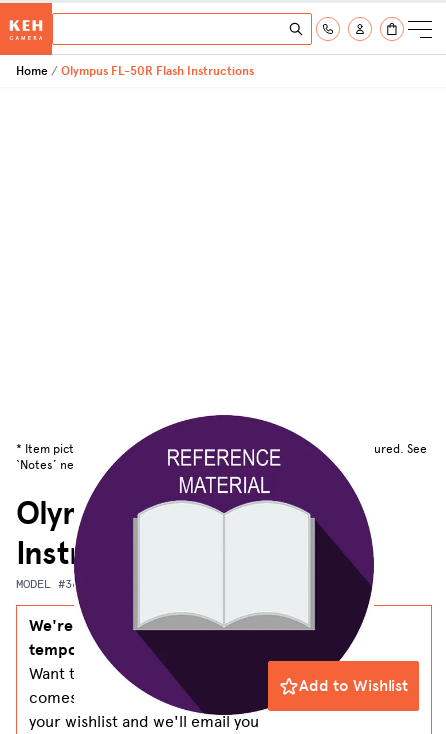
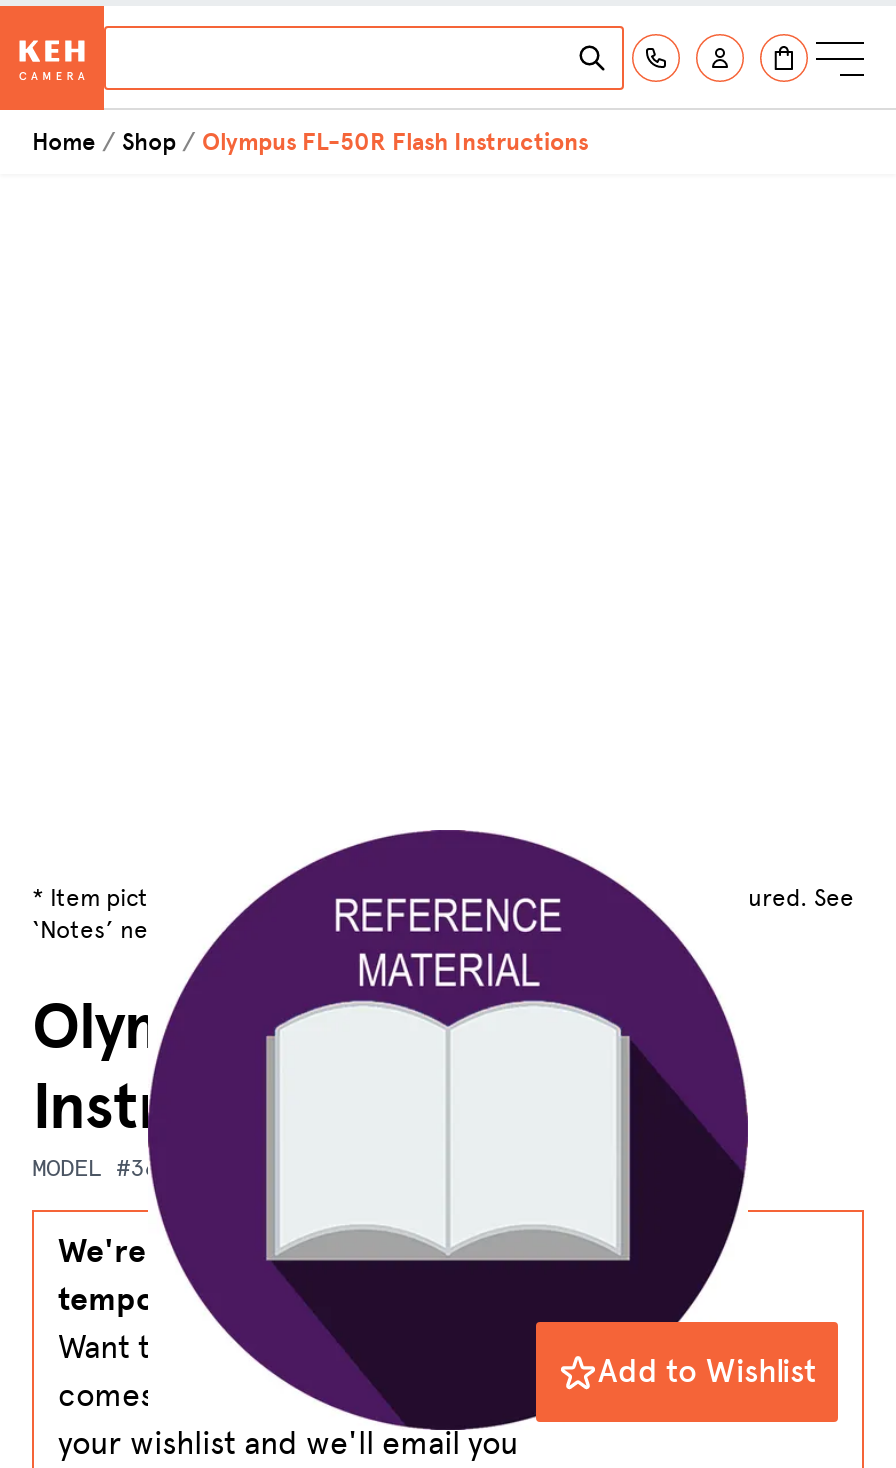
+ Shop
